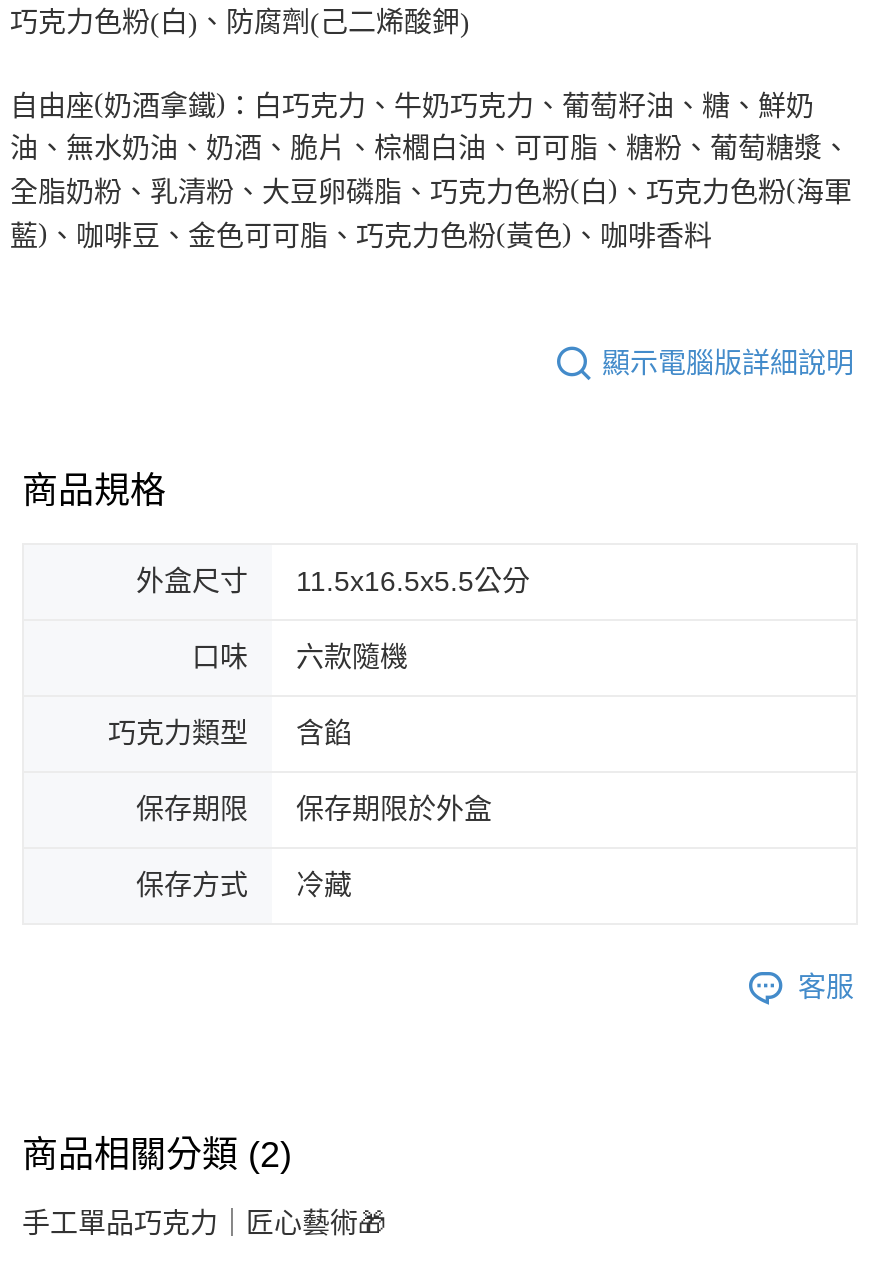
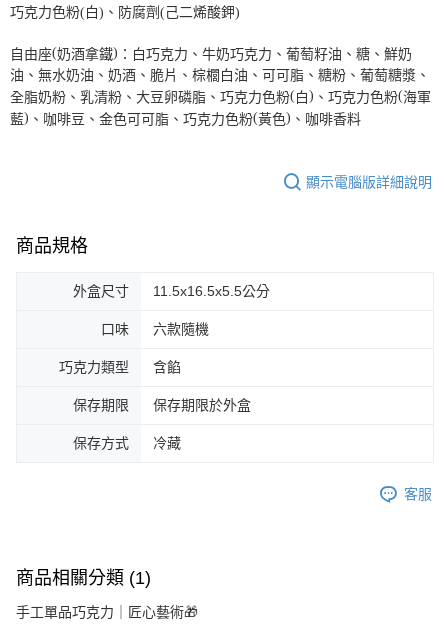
- 商品相關分類 (2)
+ 商品相關分類 (1)
